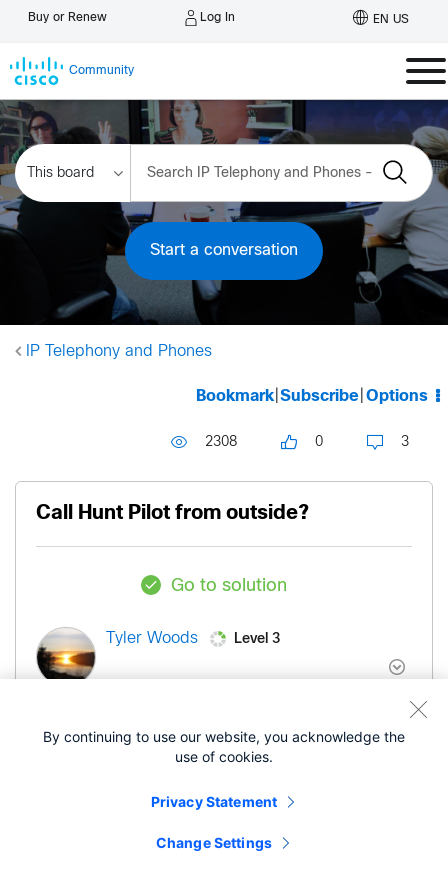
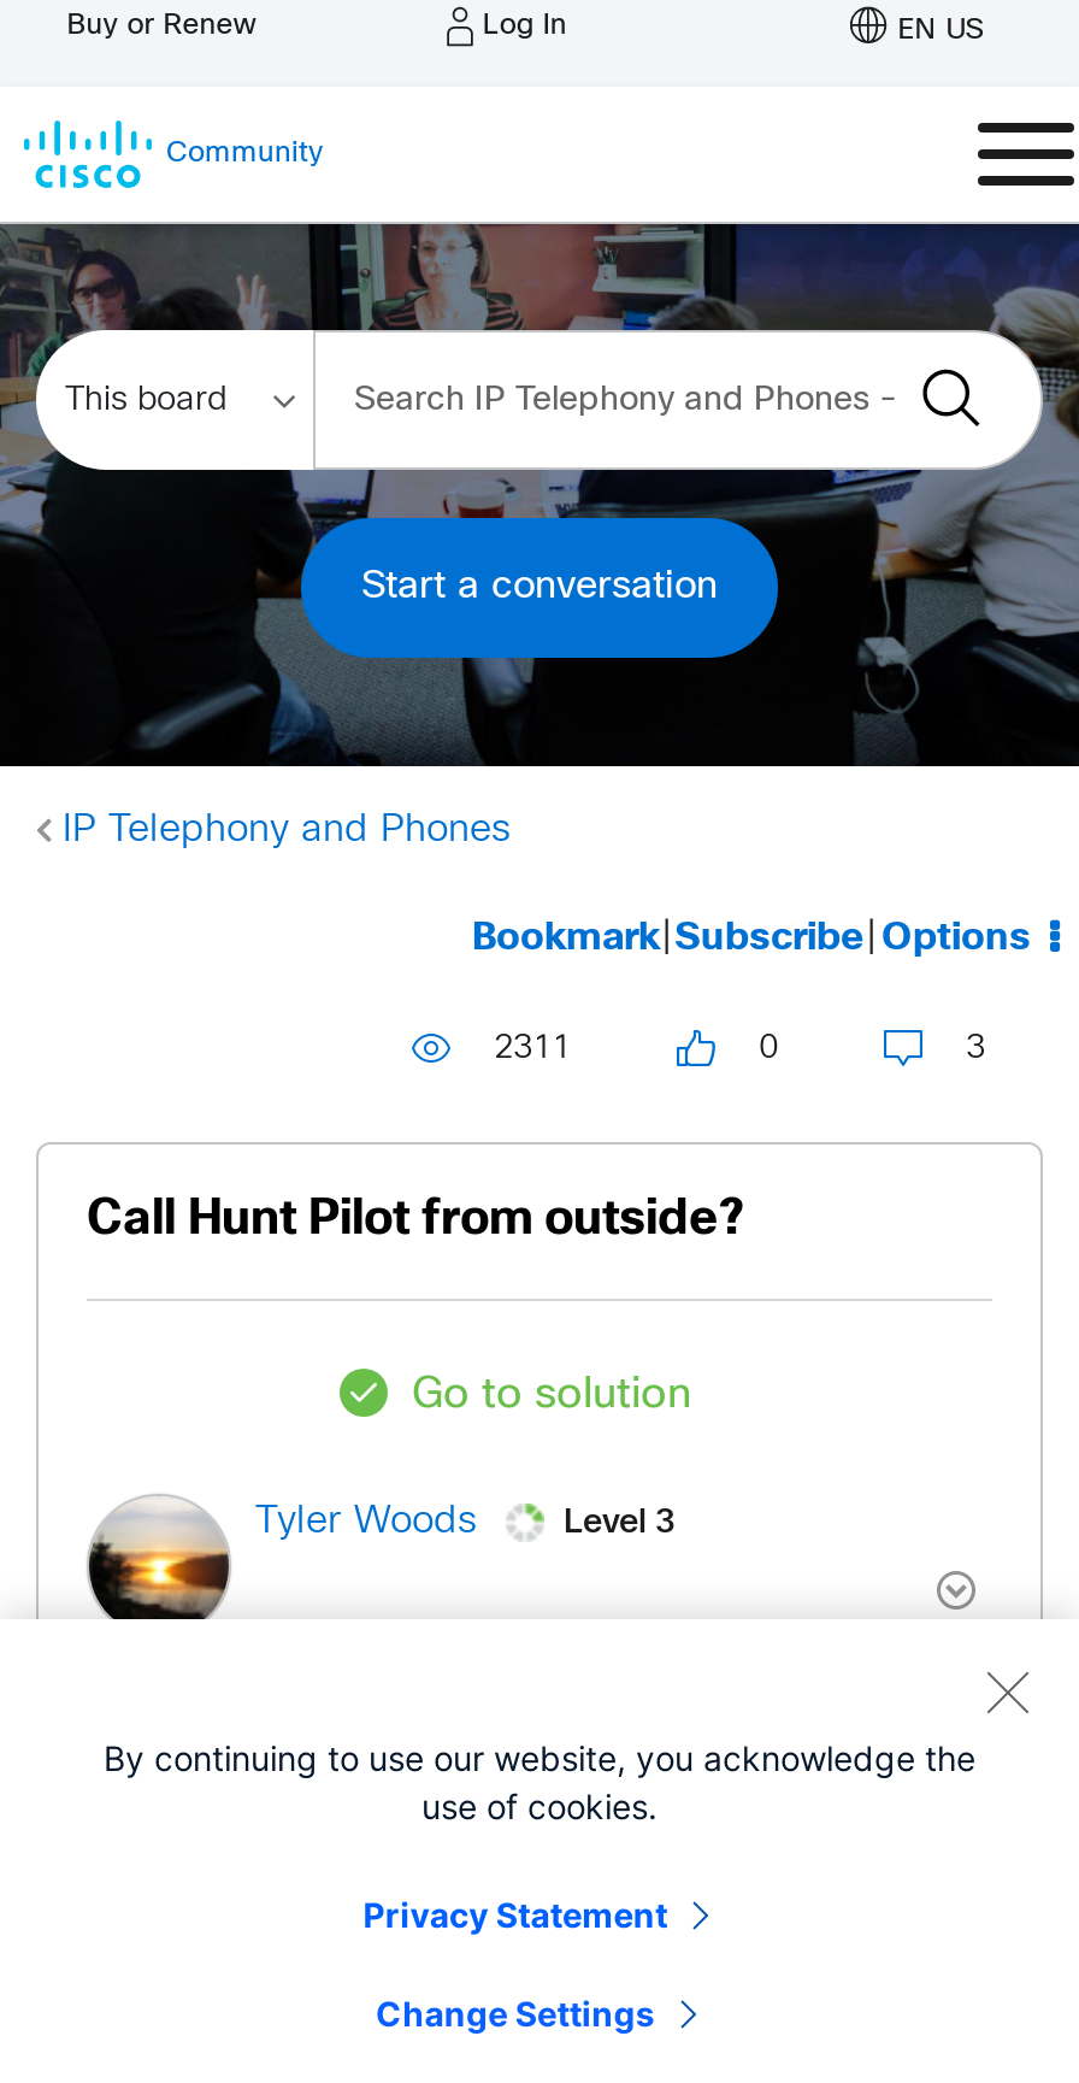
- 2308
+ 2311
